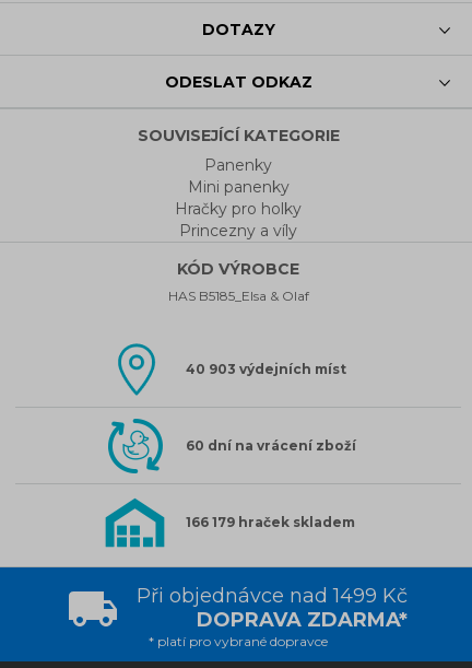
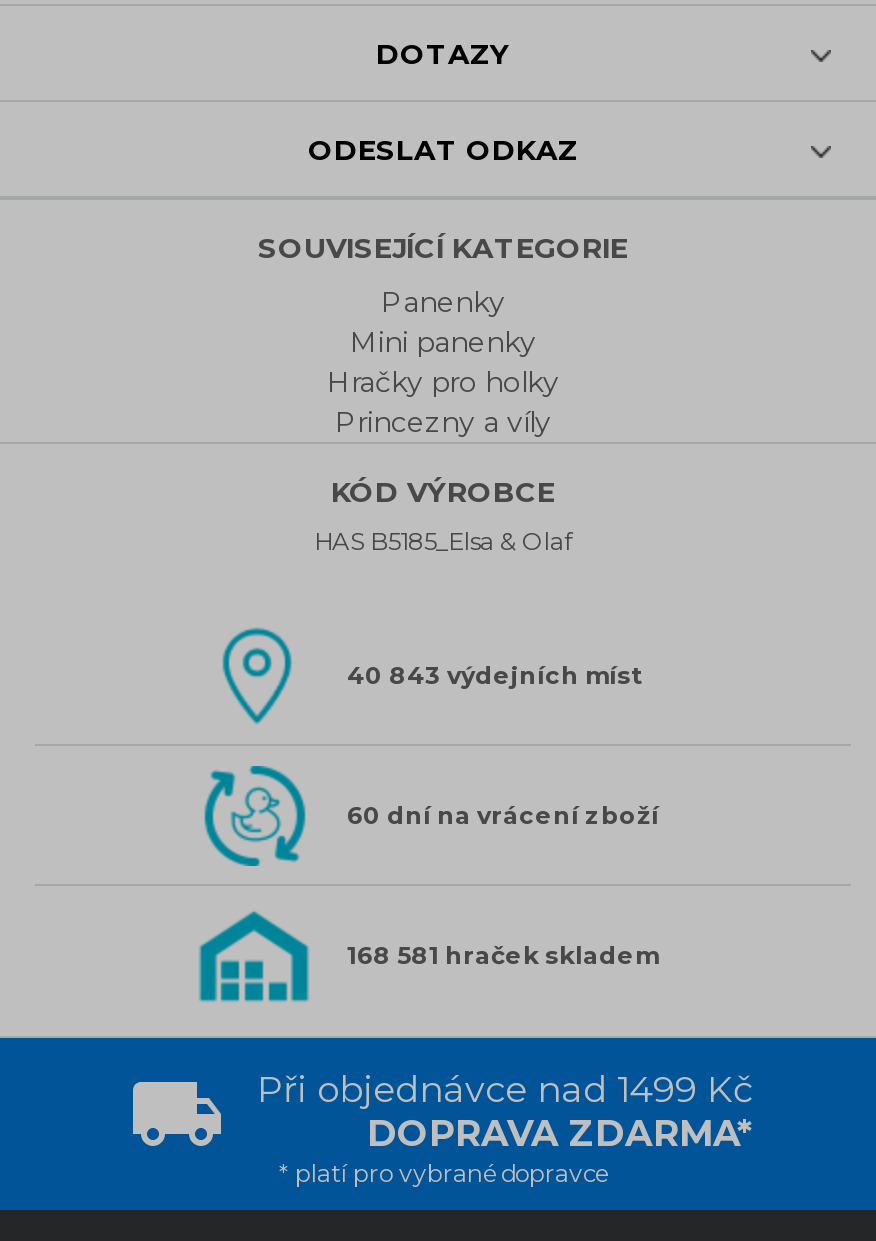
- 40 903 výdejních míst
+ 40 843 výdejních míst

- 166 179 hraček skladem
+ 168 581 hraček skladem
